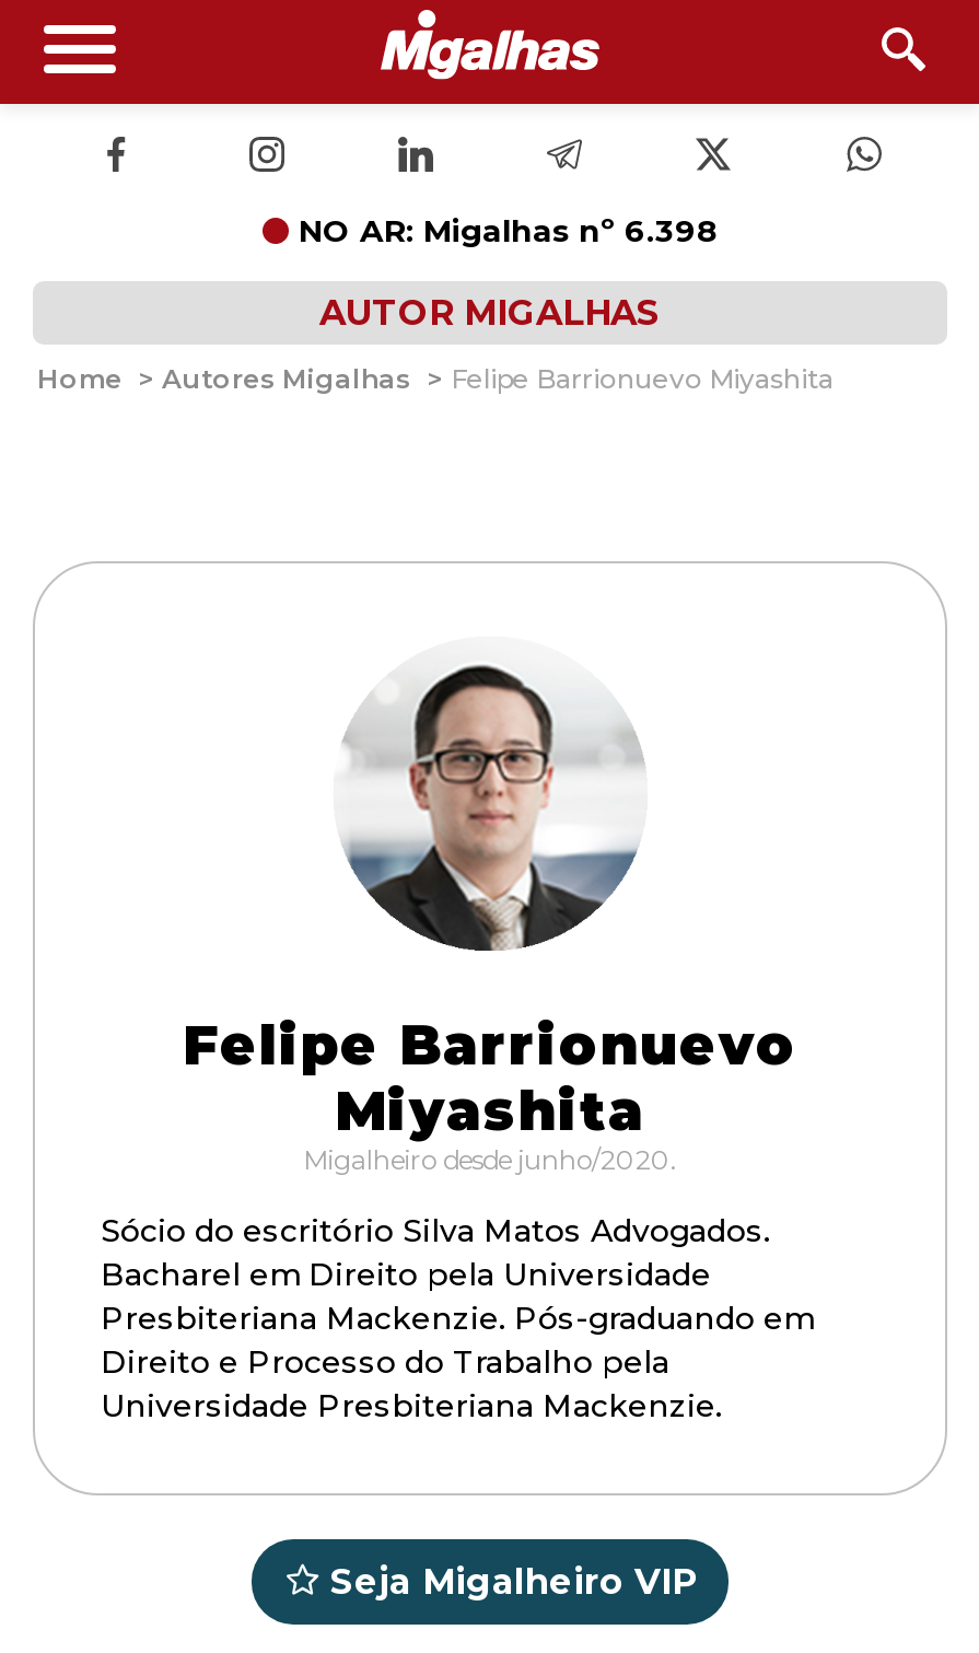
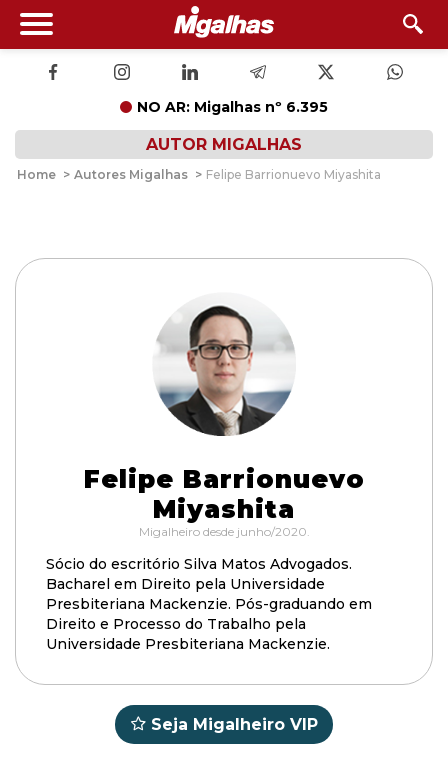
- NO AR: Migalhas nº 6.398
+ NO AR: Migalhas nº 6.395
